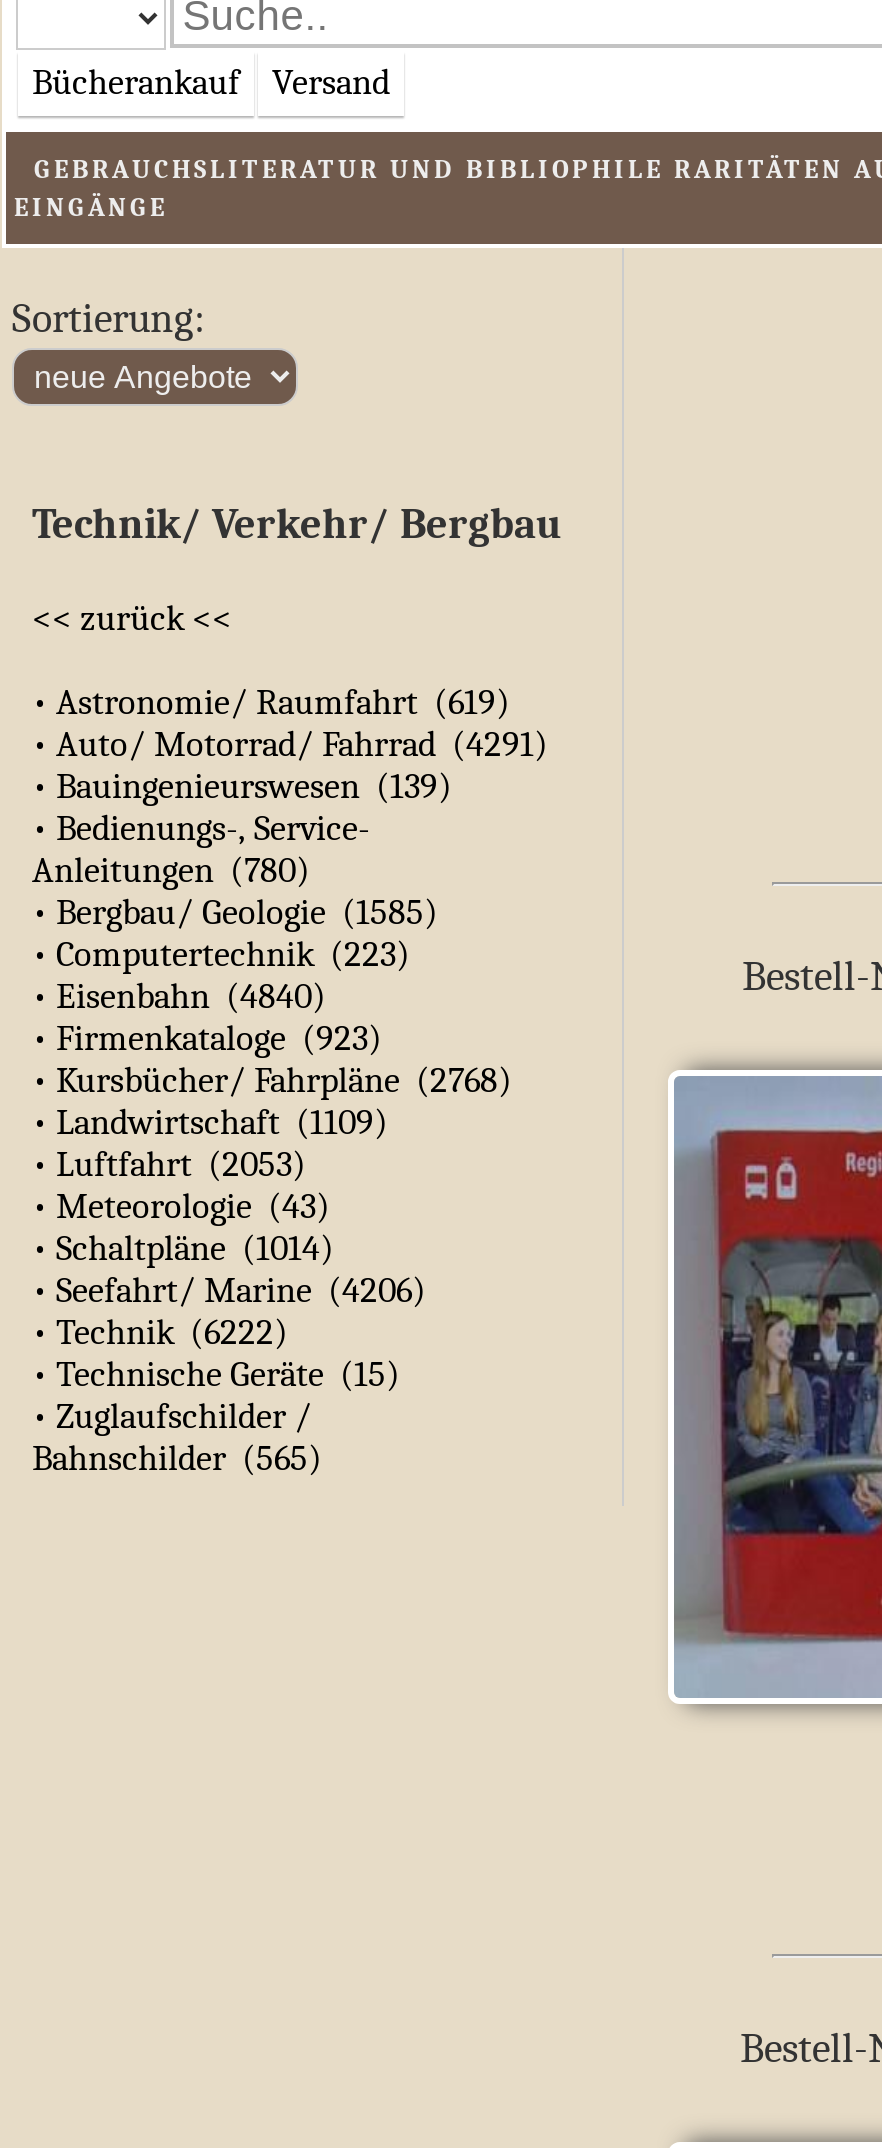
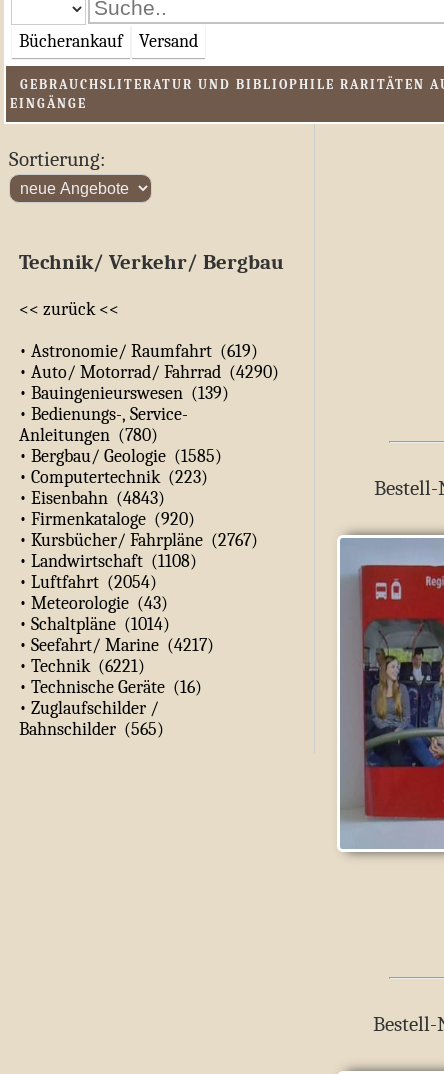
- • Auto/ Motorrad/ Fahrrad (4291)
+ • Auto/ Motorrad/ Fahrrad (4290)

- • Eisenbahn (4840)
+ • Eisenbahn (4843)

- • Firmenkataloge (923)
+ • Firmenkataloge (920)

- • Kursbücher/ Fahrpläne (2768)
+ • Kursbücher/ Fahrpläne (2767)

- • Landwirtschaft (1109)
+ • Landwirtschaft (1108)

- • Luftfahrt (2053)
+ • Luftfahrt (2054)

- • Seefahrt/ Marine (4206)
+ • Seefahrt/ Marine (4217)

- • Technik (6222)
+ • Technik (6221)

- • Technische Geräte (15)
+ • Technische Geräte (16)
